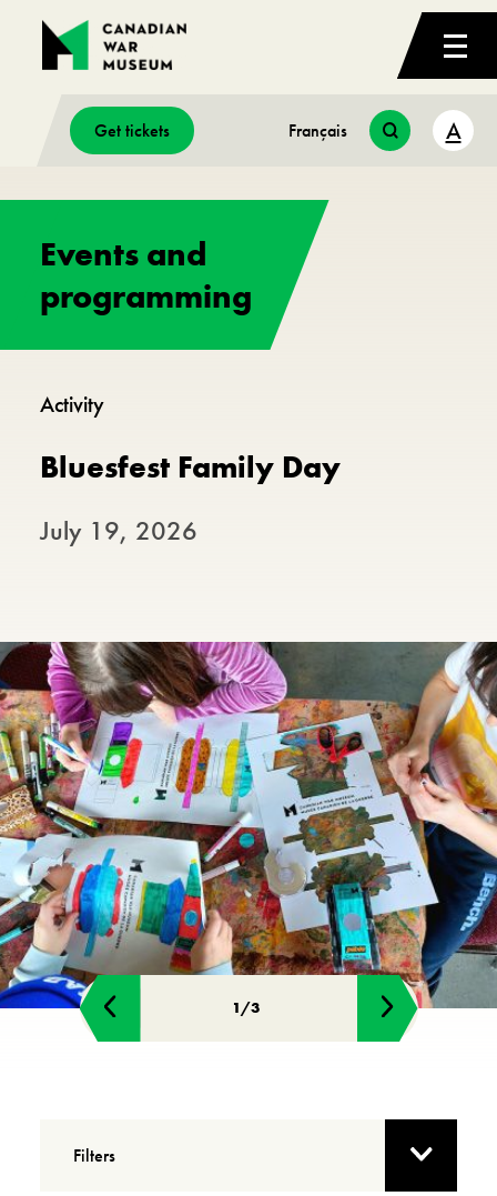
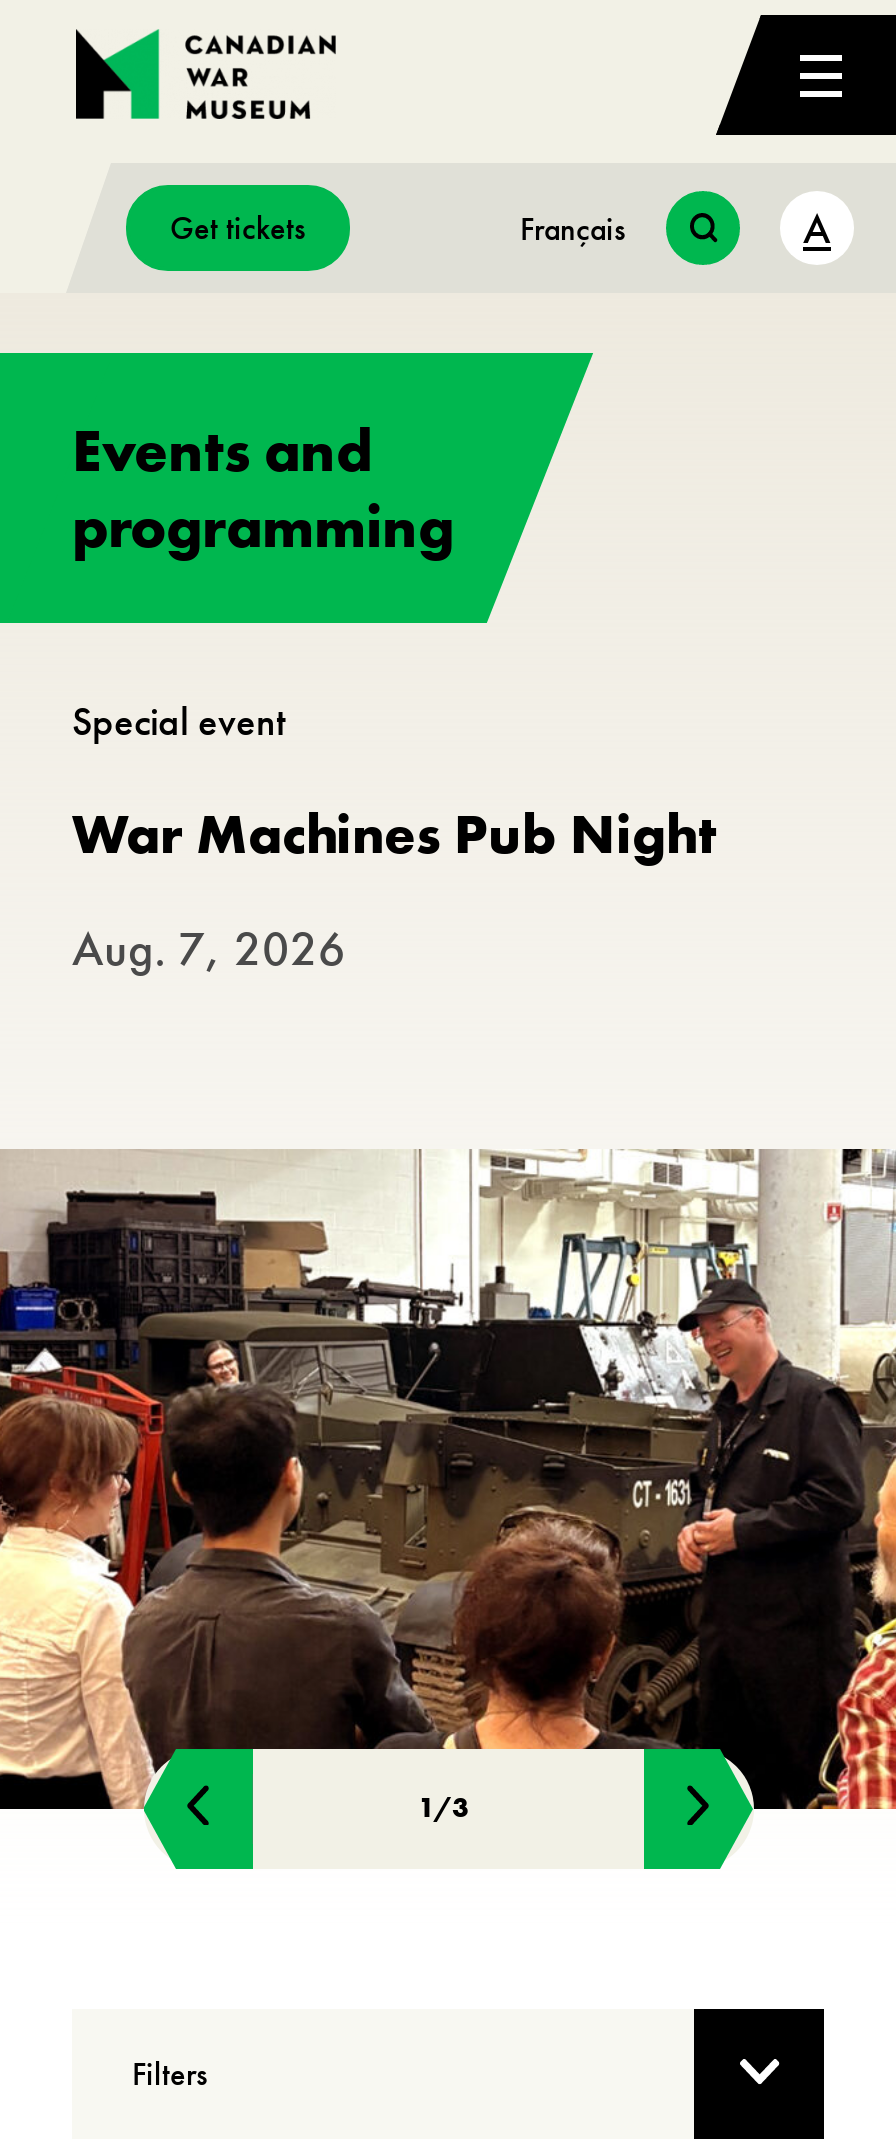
- Activity
+ Special event

- Bluesfest Family Day
+ War Machines Pub Night

- July 19, 2026
+ Aug. 7, 2026

- [image]
+ [image]
